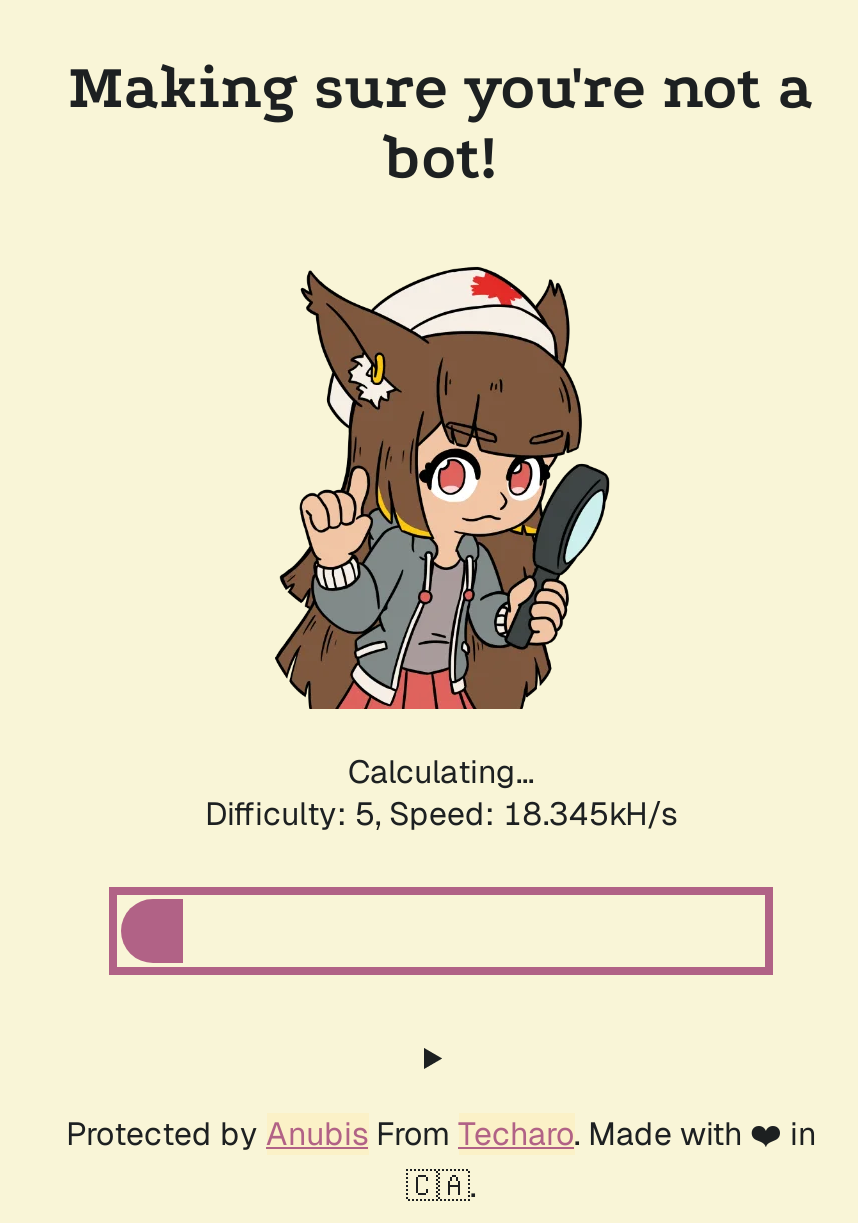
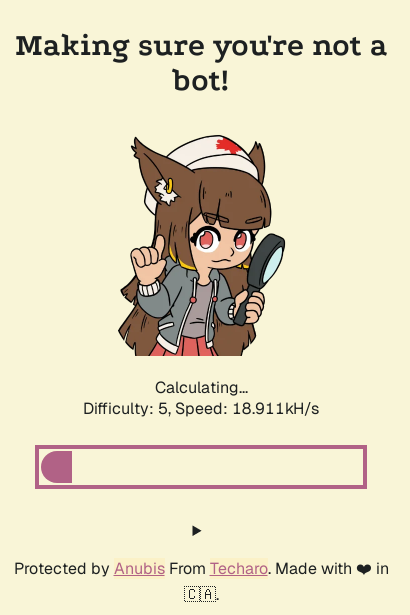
- Difficulty: 5, Speed: 18.345kH/s
+ Difficulty: 5, Speed: 18.911kH/s
